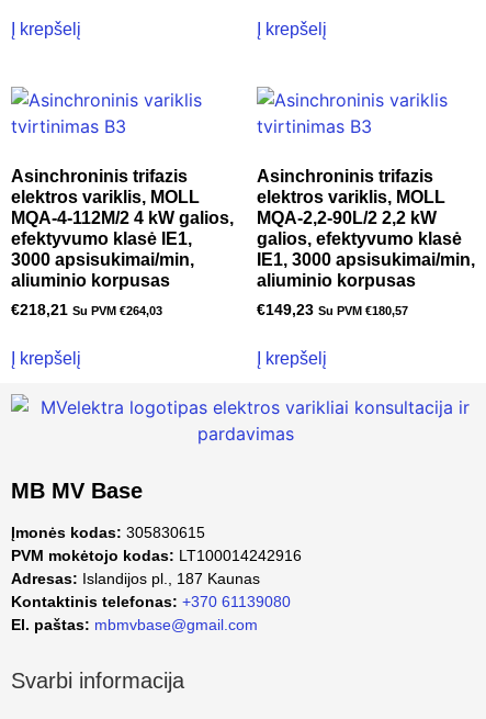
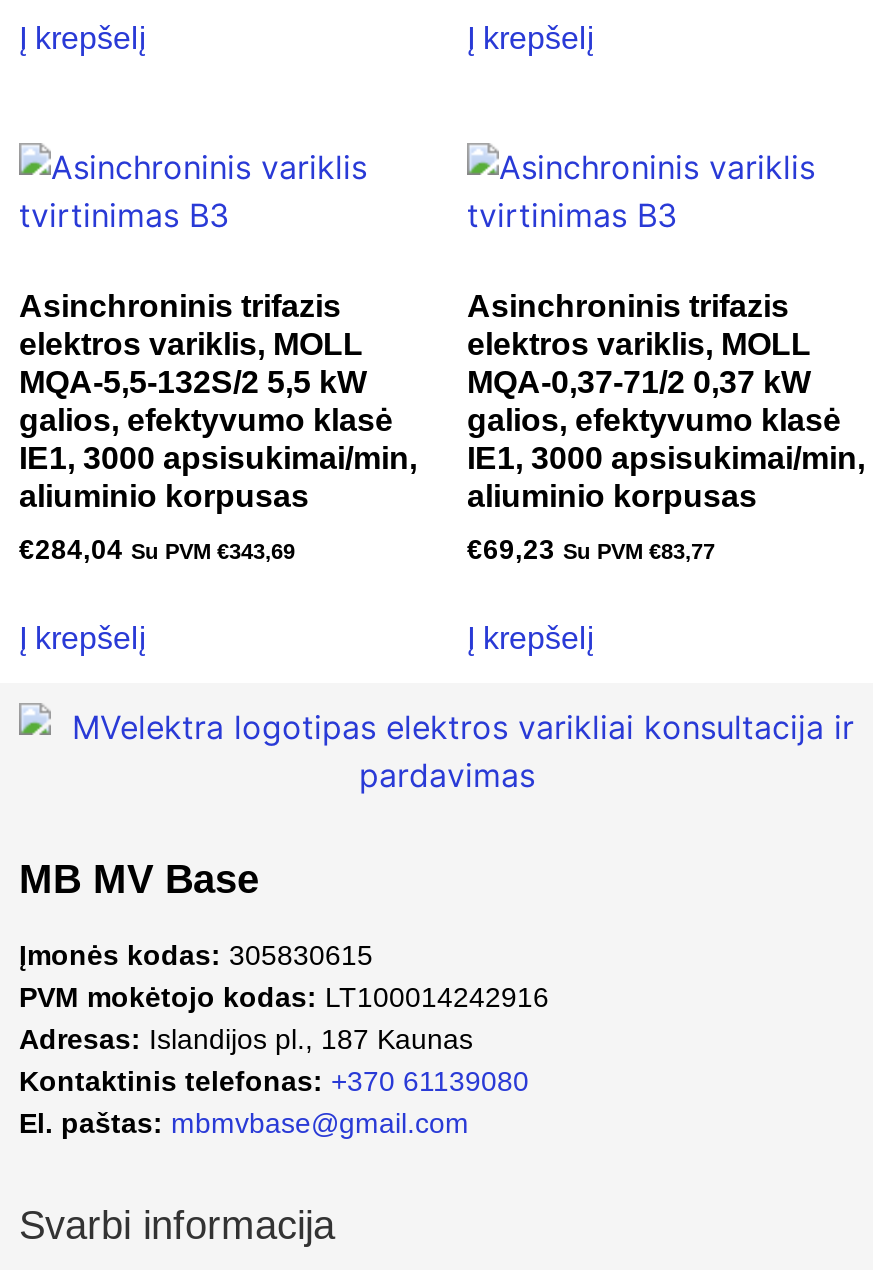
- MQA-4-112M/2 4 kW galios,
- efektyvumo klasė IE1,
- 3000 apsisukimai/min,
+ MQA-5,5-132S/2 5,5 kW
+ galios, efektyvumo klasė
+ IE1, 3000 apsisukimai/min,

- MQA-2,2-90L/2 2,2 kW
+ MQA-0,37-71/2 0,37 kW

- €218,21 Su PVM €264,03
+ €284,04 Su PVM €343,69

- €149,23 Su PVM €180,57
+ €69,23 Su PVM €83,77
